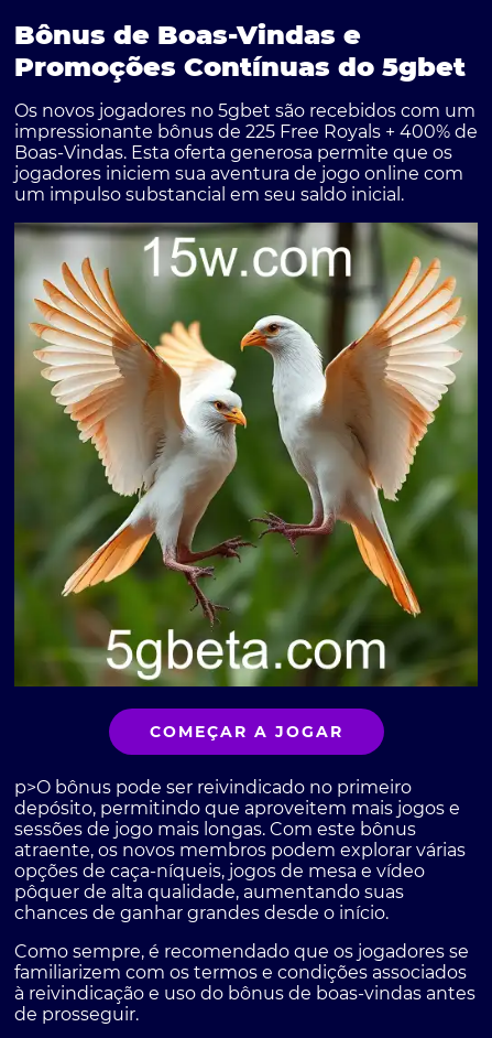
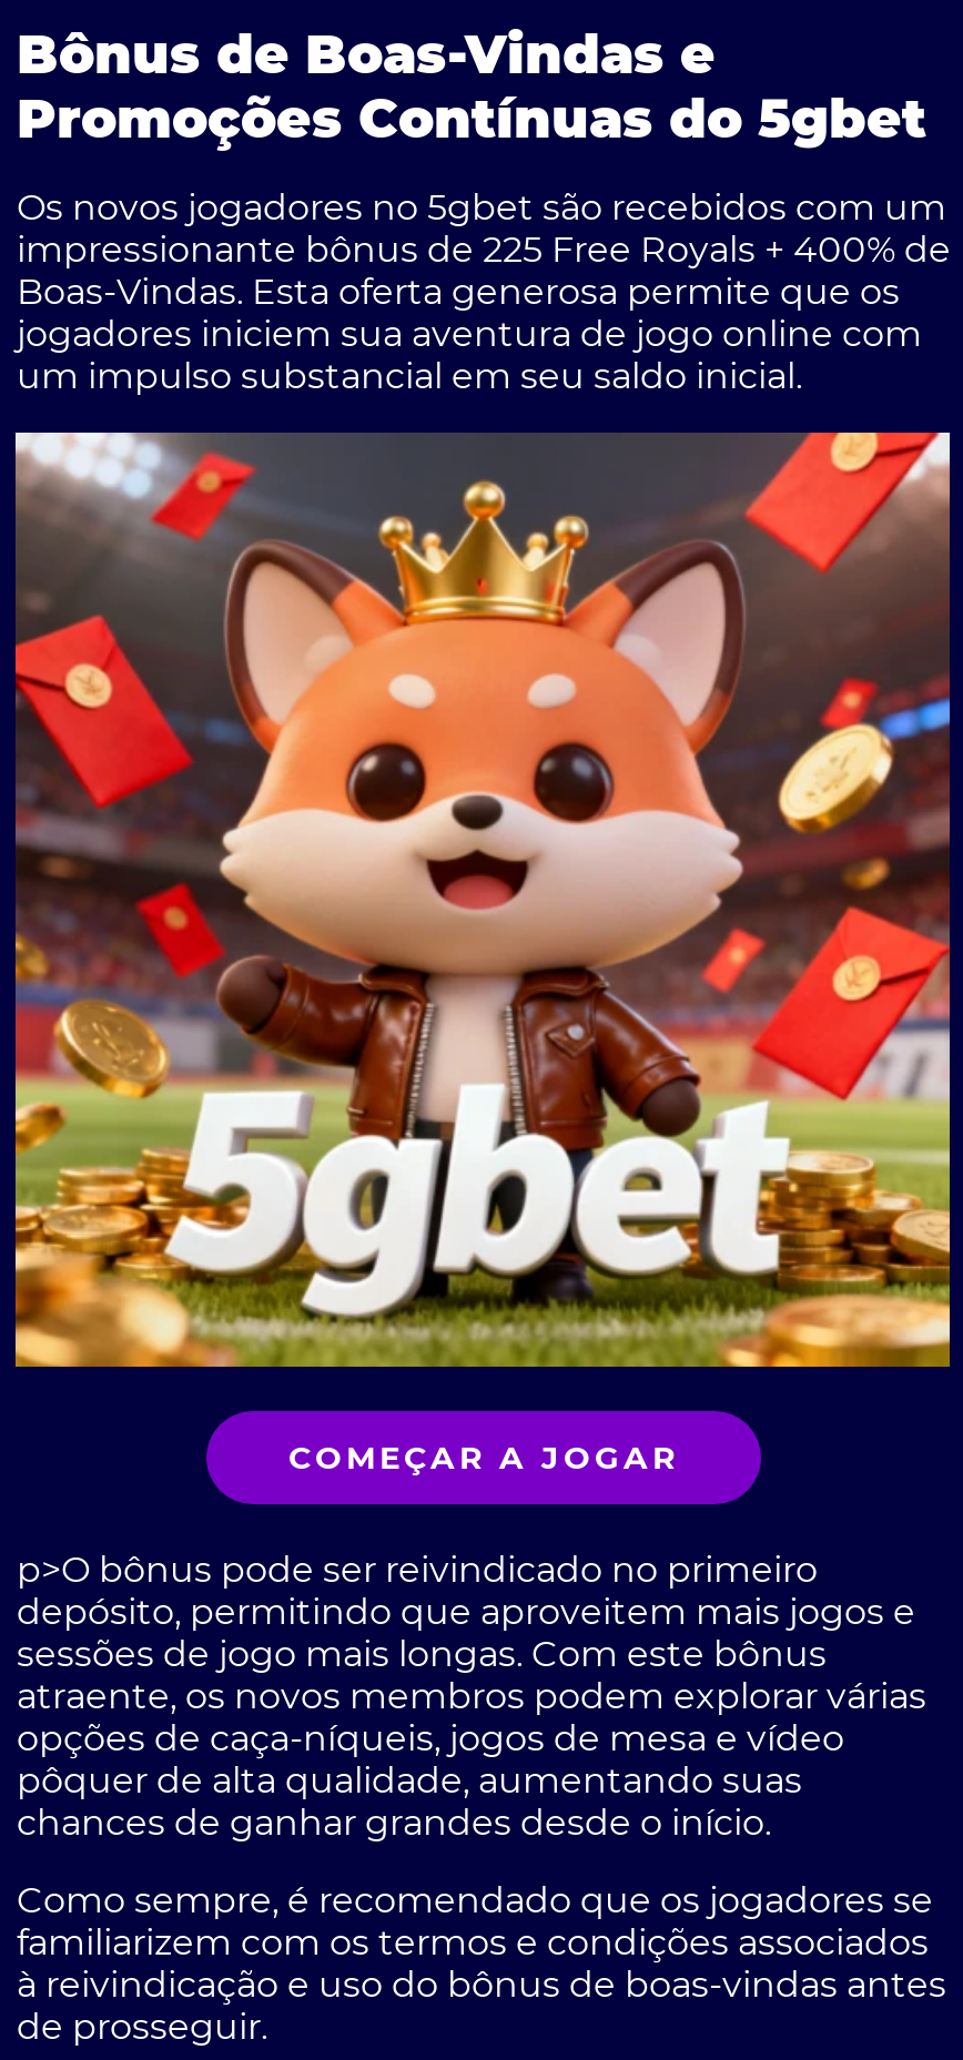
- [image]
+ [image]
